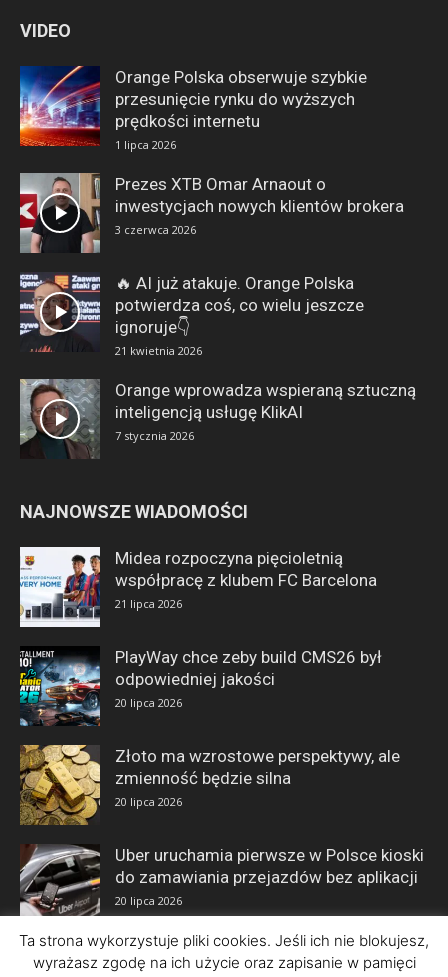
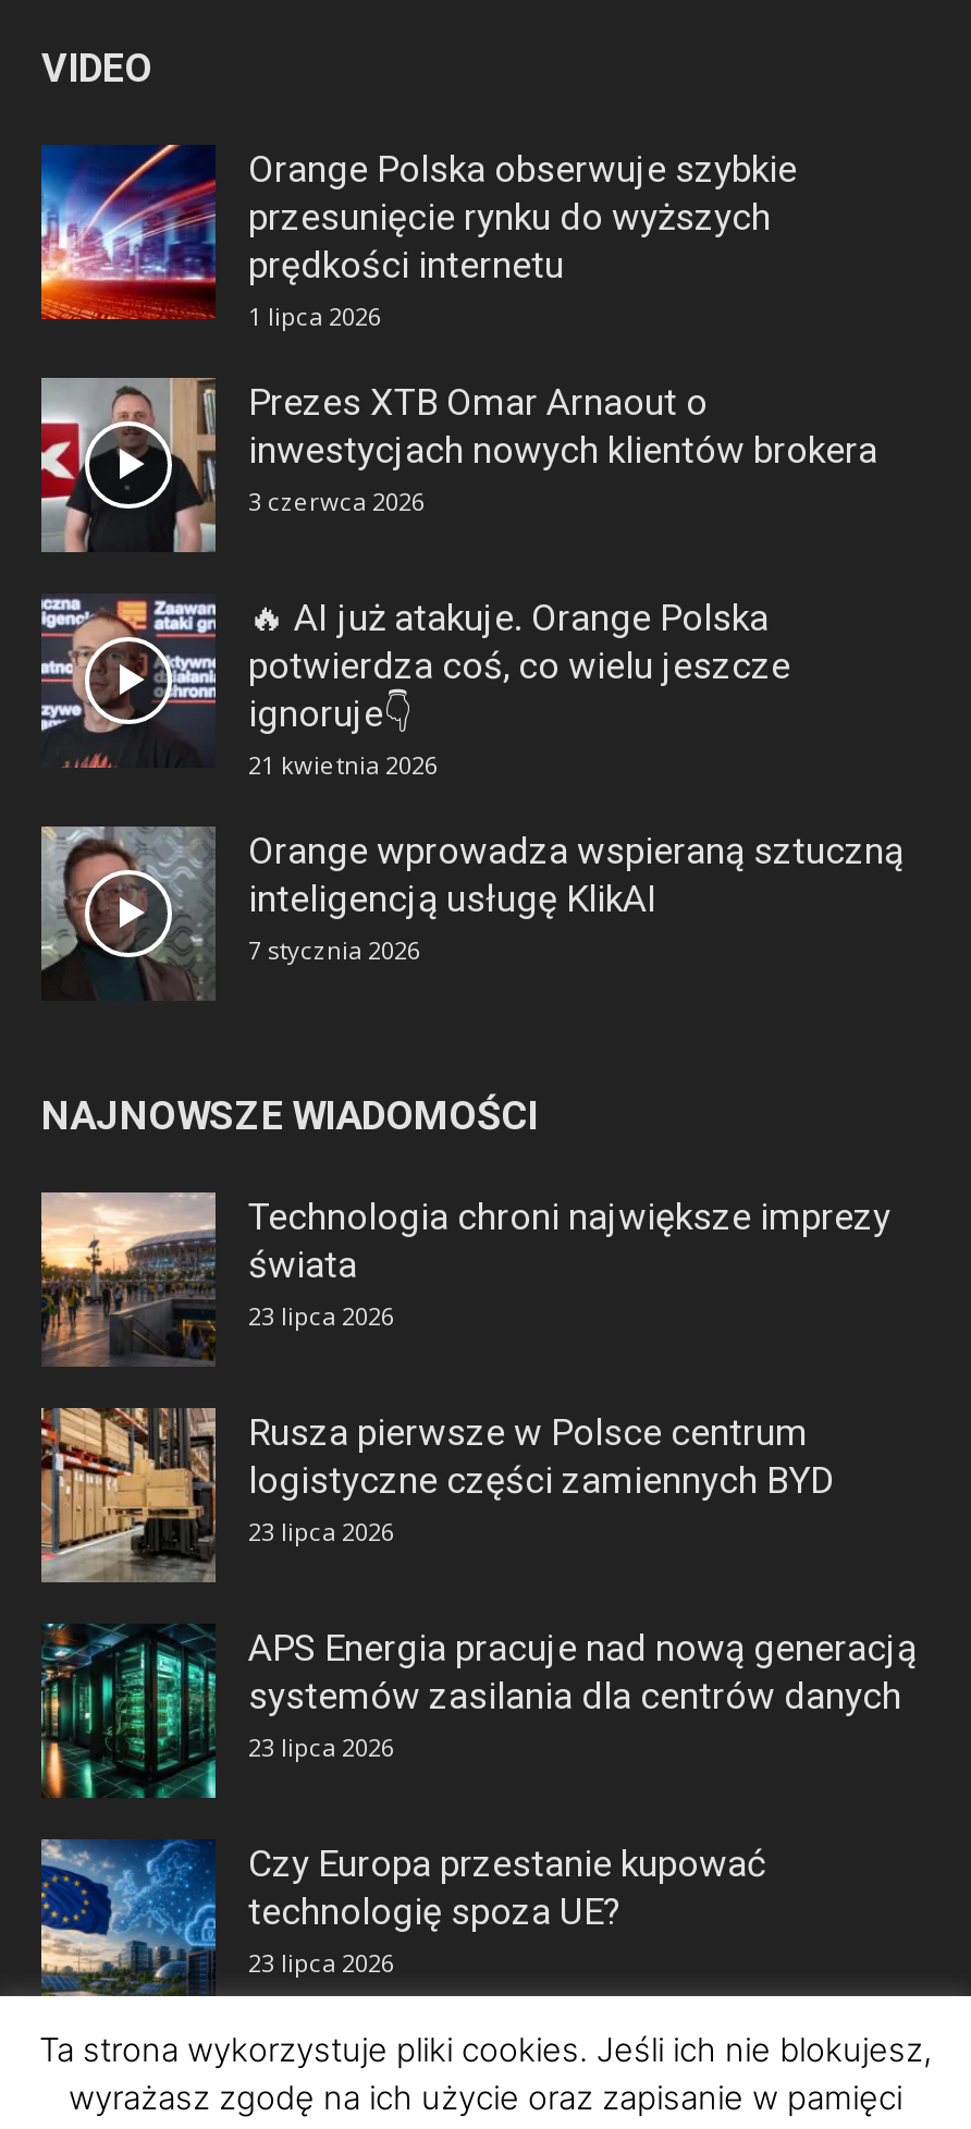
- [image]
- Midea rozpoczyna pięcioletnią
- współpracę z klubem FC Barcelona
- 21 lipca 2026
+ [image]
+ Technologia chroni największe imprezy
+ świata
+ 23 lipca 2026

- [image]
- PlayWay chce zeby build CMS26 był
- odpowiedniej jakości
- 20 lipca 2026
+ [image]
+ Rusza pierwsze w Polsce centrum
+ logistyczne części zamiennych BYD
+ 23 lipca 2026

- [image]
- Złoto ma wzrostowe perspektywy, ale
- zmienność będzie silna
- 20 lipca 2026
+ [image]
+ APS Energia pracuje nad nową generacją
+ systemów zasilania dla centrów danych
+ 23 lipca 2026

- [image]
- Uber uruchamia pierwsze w Polsce kioski
- do zamawiania przejazdów bez aplikacji
- 20 lipca 2026
+ [image]
+ Czy Europa przestanie kupować
+ technologię spoza UE?
+ 23 lipca 2026
